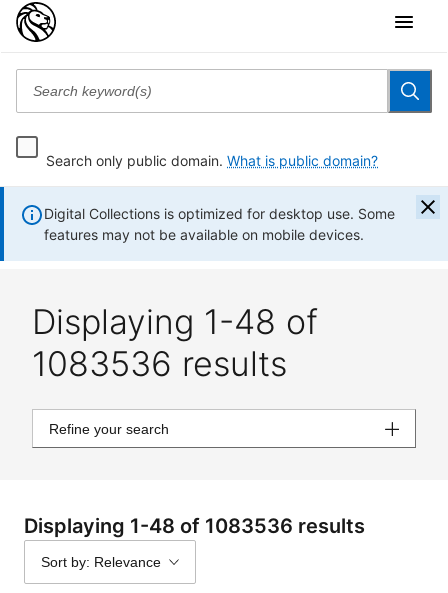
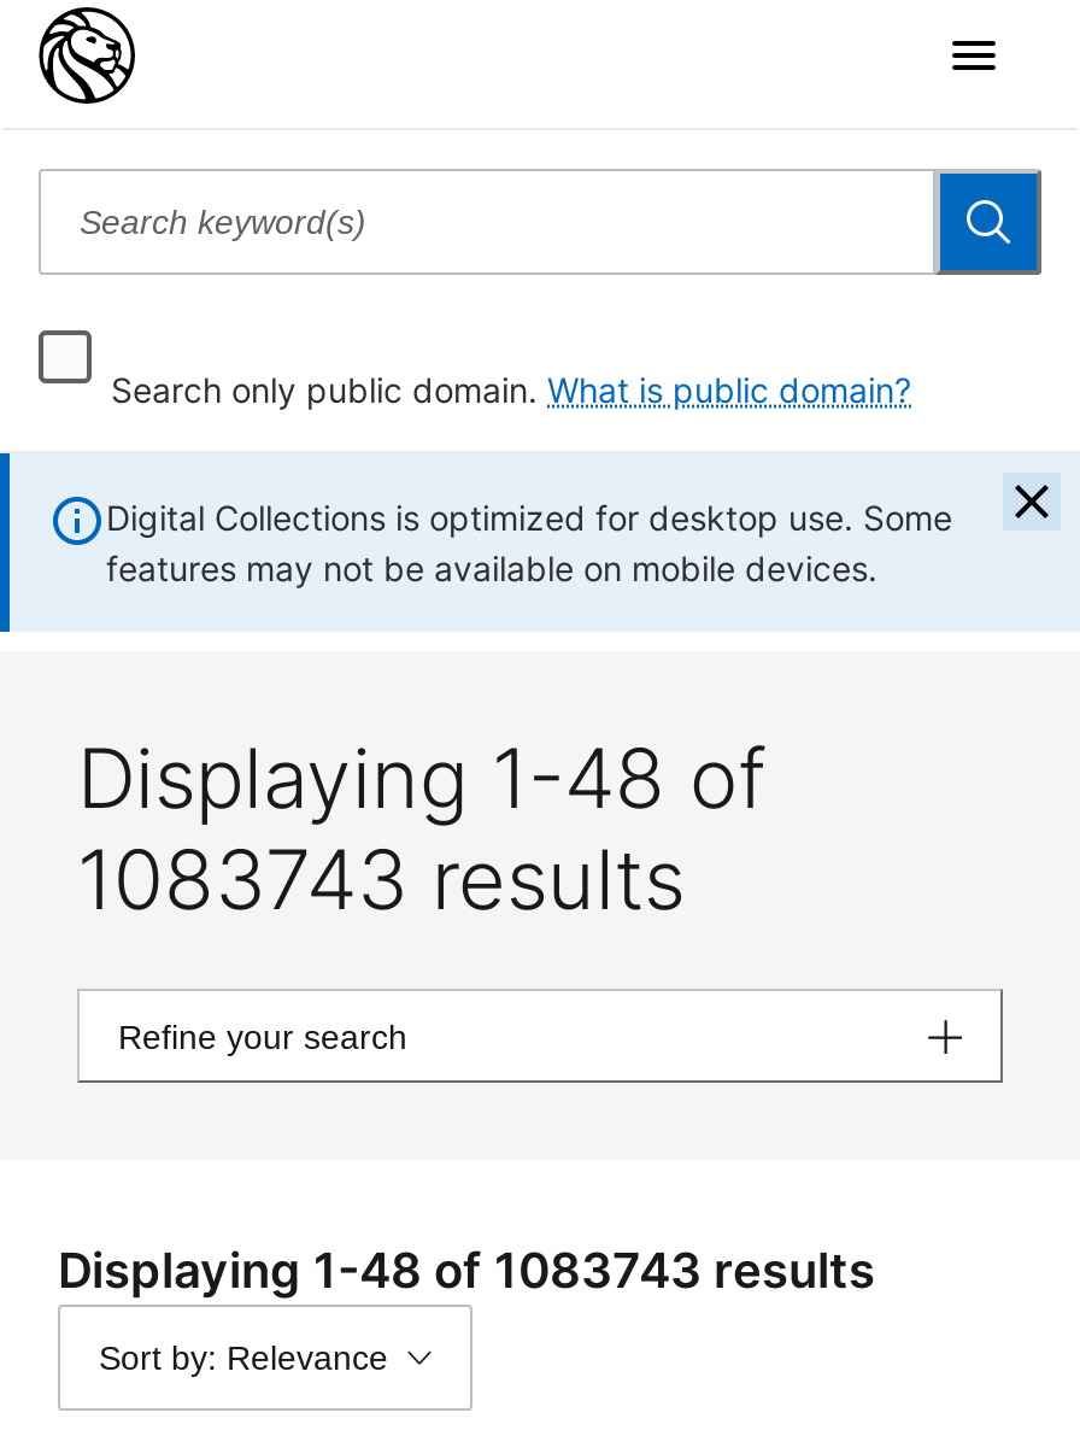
- 1083536 results
+ 1083743 results

- Displaying 1-48 of 1083536 results
+ Displaying 1-48 of 1083743 results
